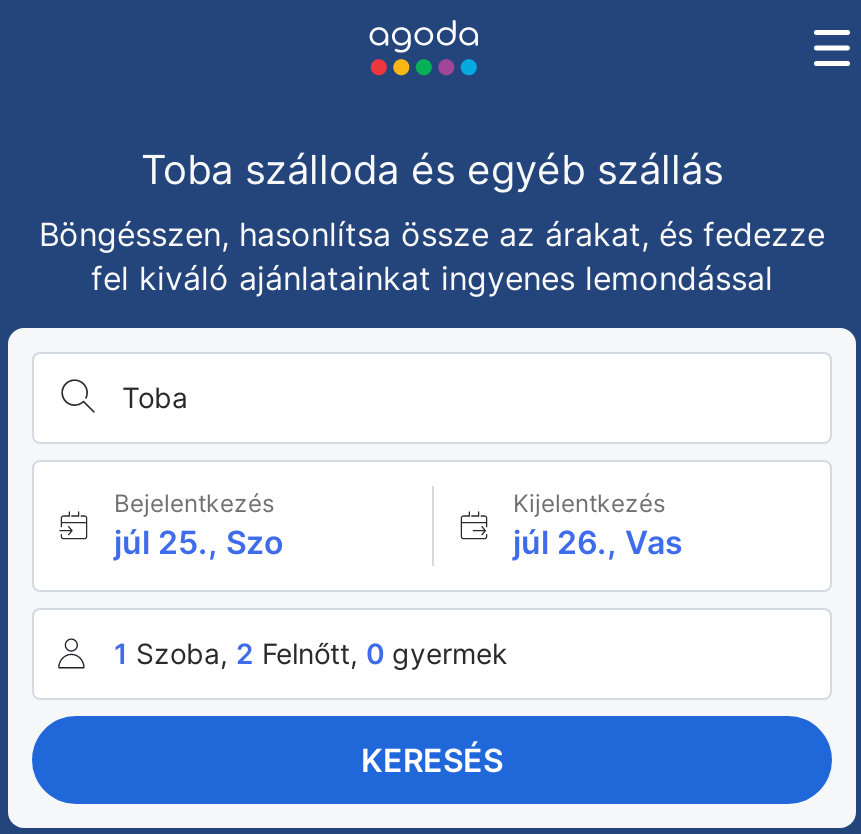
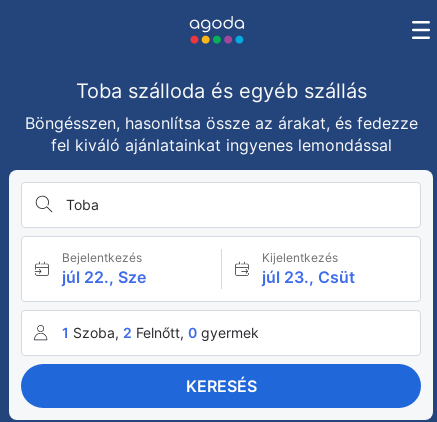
- júl 25., Szo
+ júl 22., Sze

- júl 26., Vas
+ júl 23., Csüt
